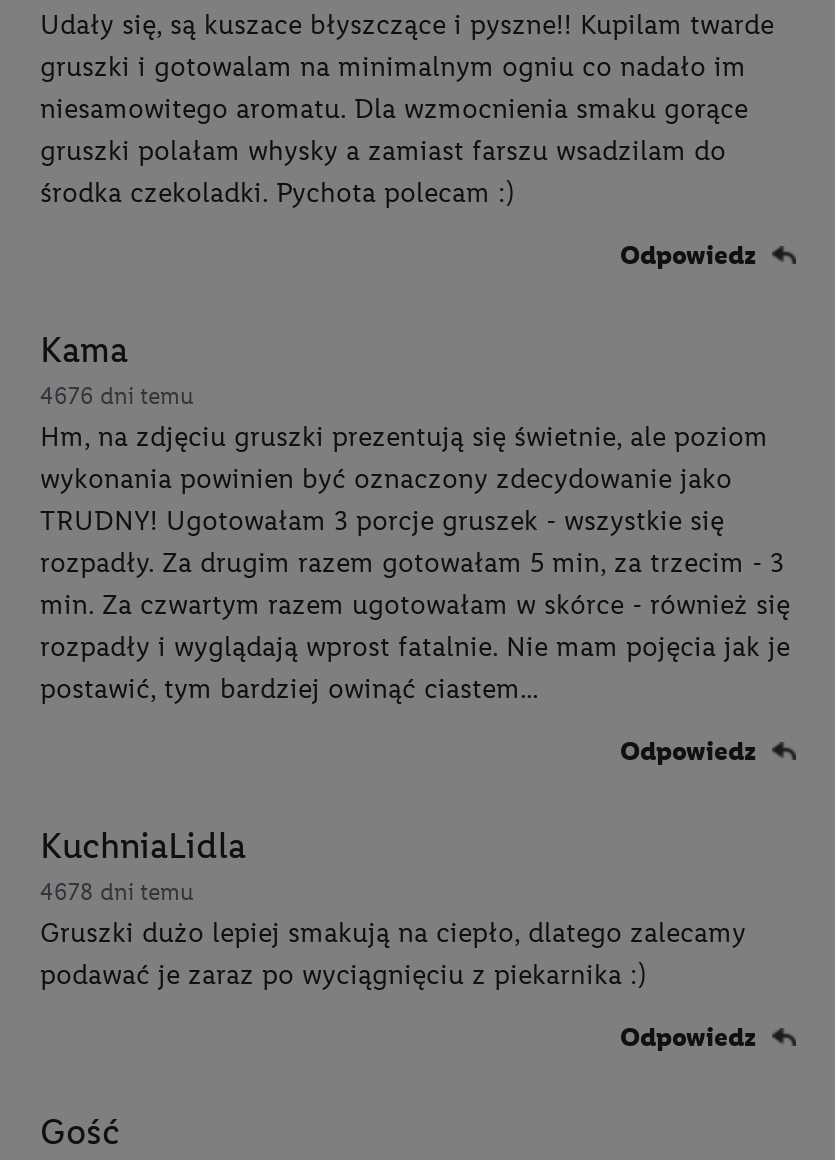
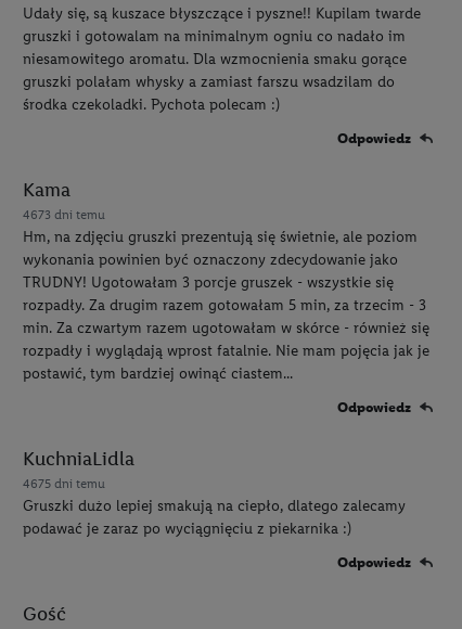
- 4676 dni temu
+ 4673 dni temu

- 4678 dni temu
+ 4675 dni temu
